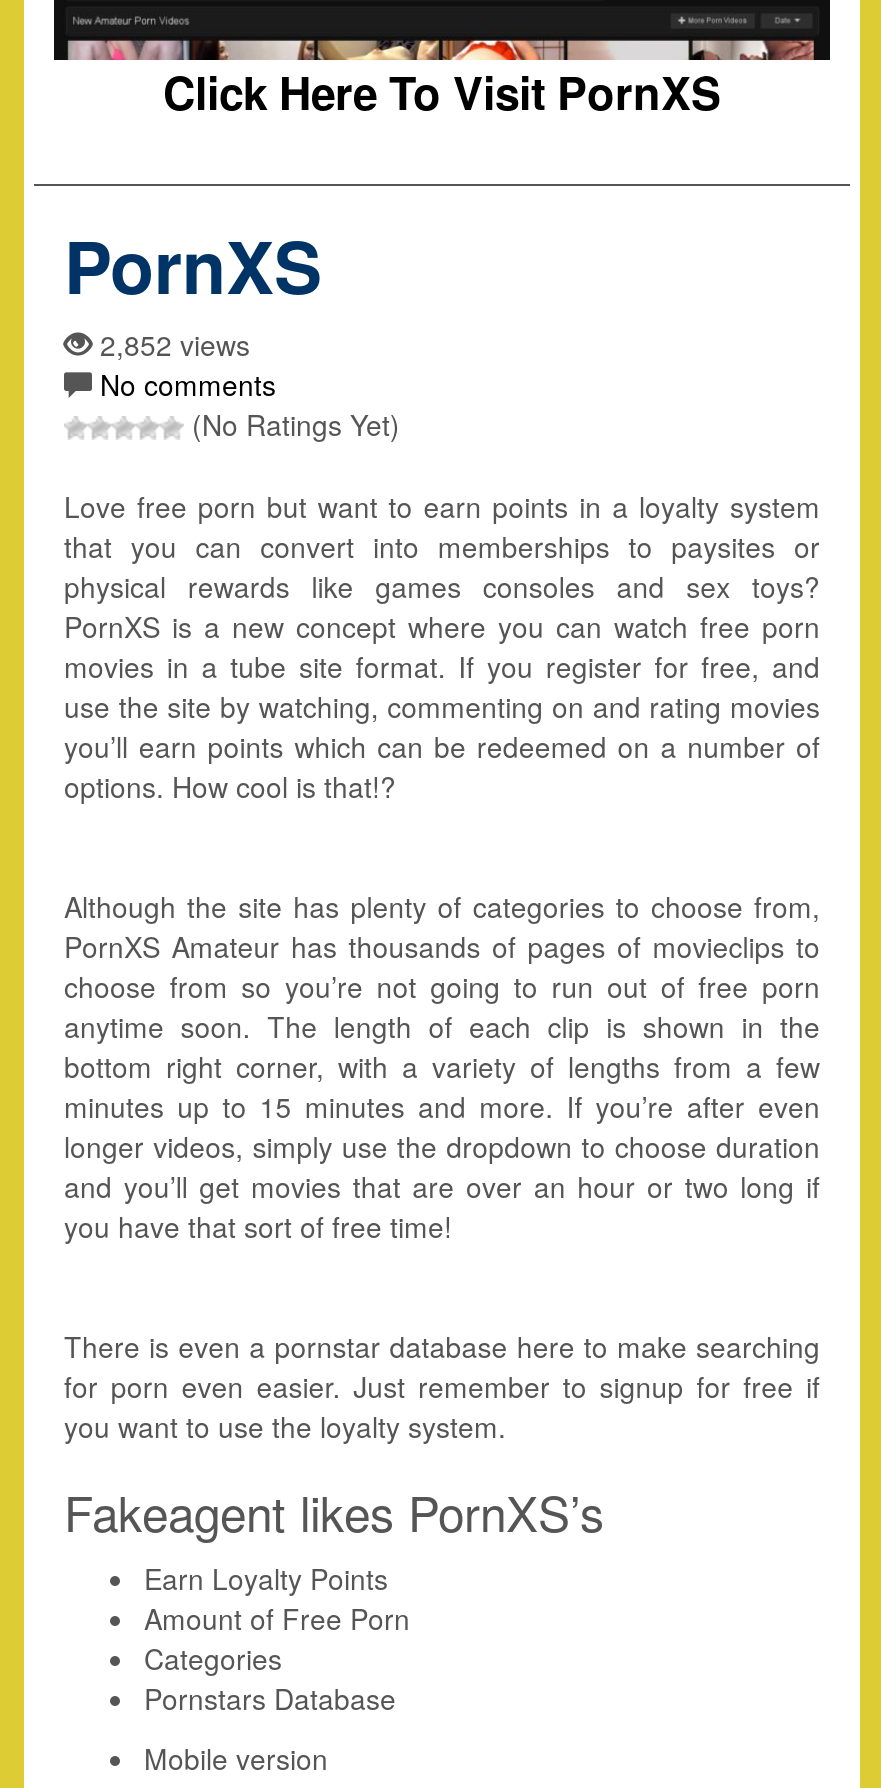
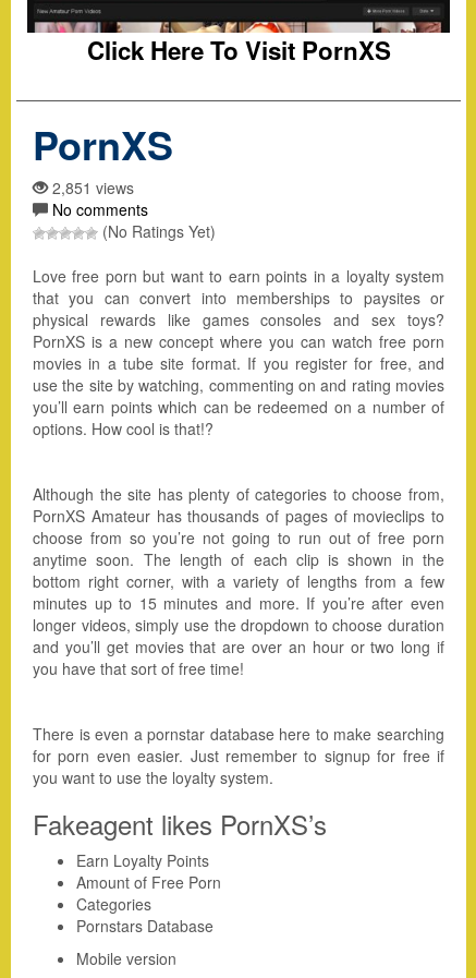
- 2,852 views
+ 2,851 views
